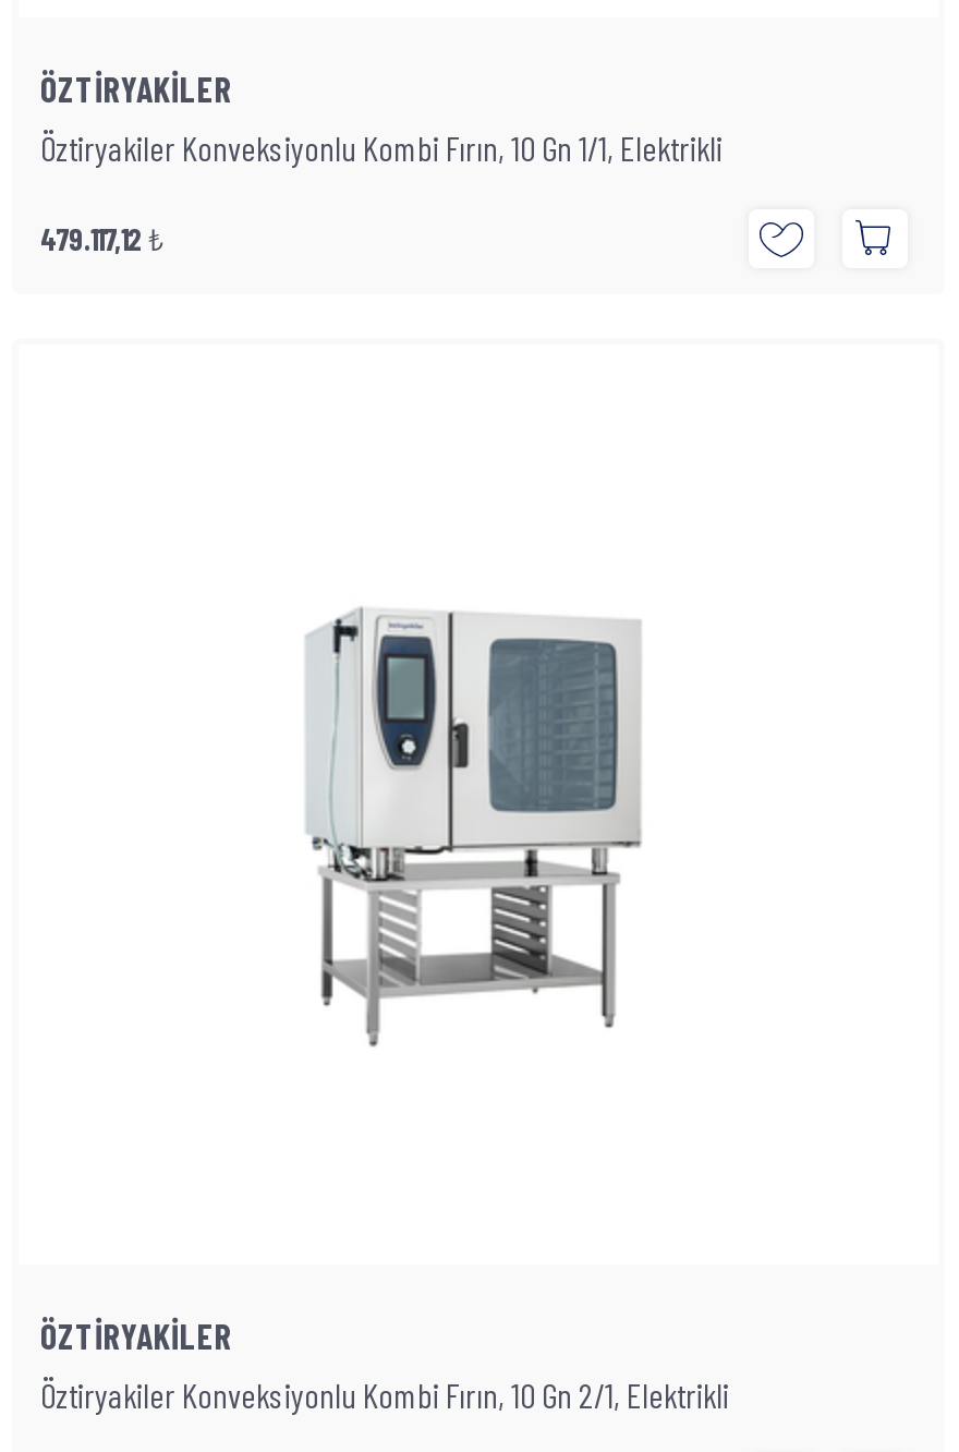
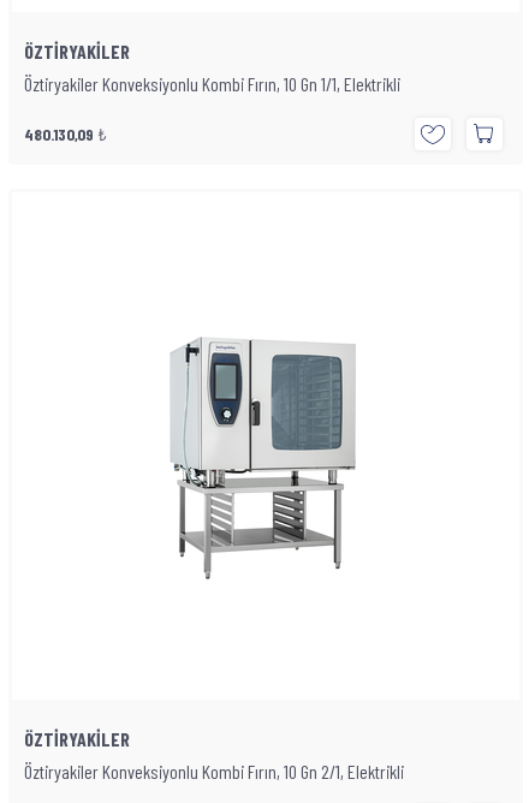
- 479.117,12 ₺
+ 480.130,09 ₺
